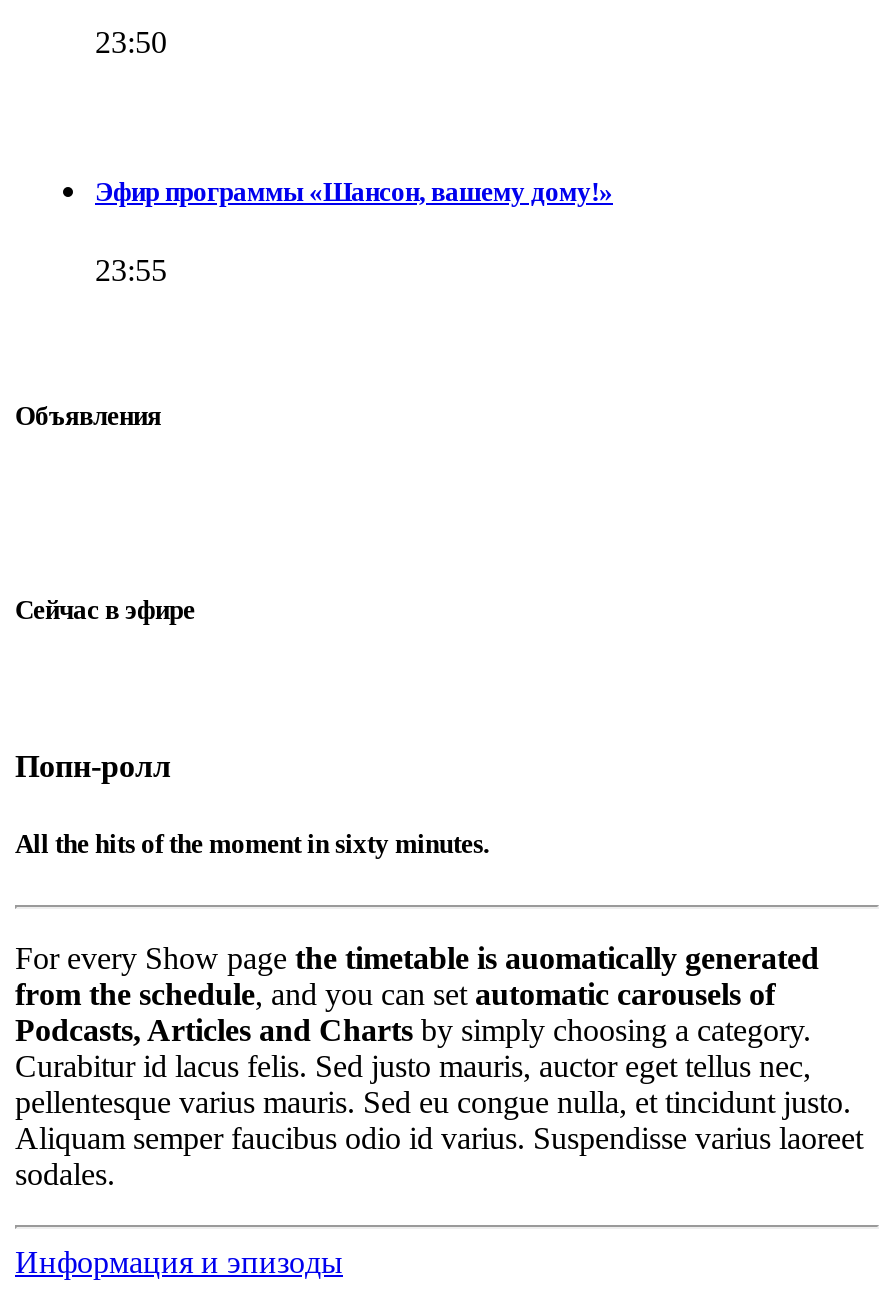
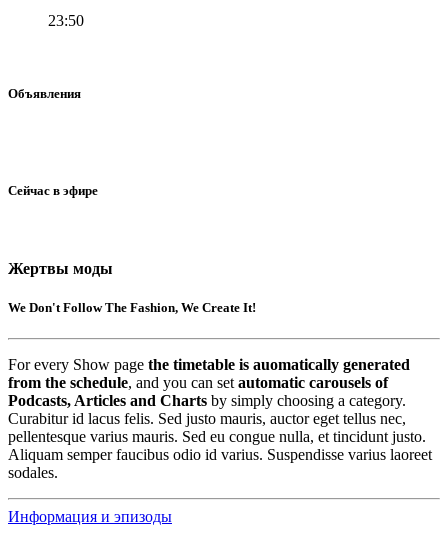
- Эфир программы «Шансон, вашему дому!»
- 23:55

- Попн-ролл
+ Жертвы моды

- All the hits of the moment in sixty minutes.
+ We Don't Follow The Fashion, We Create It!
